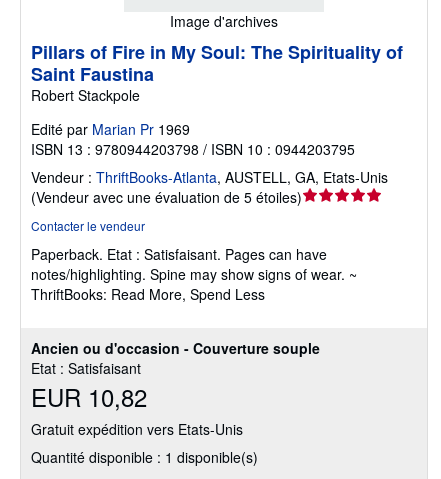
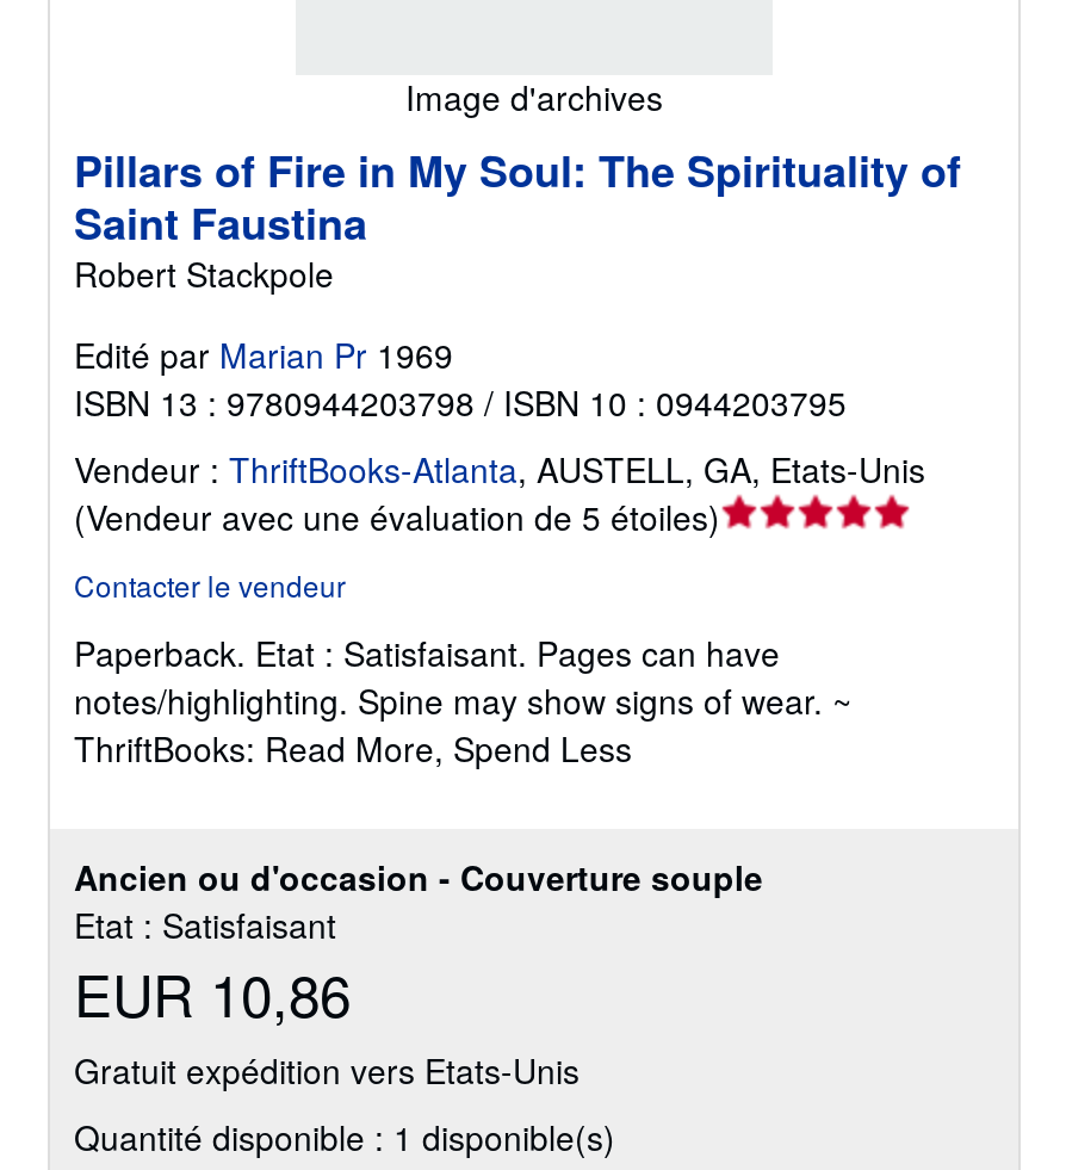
- EUR 10,82
+ EUR 10,86
